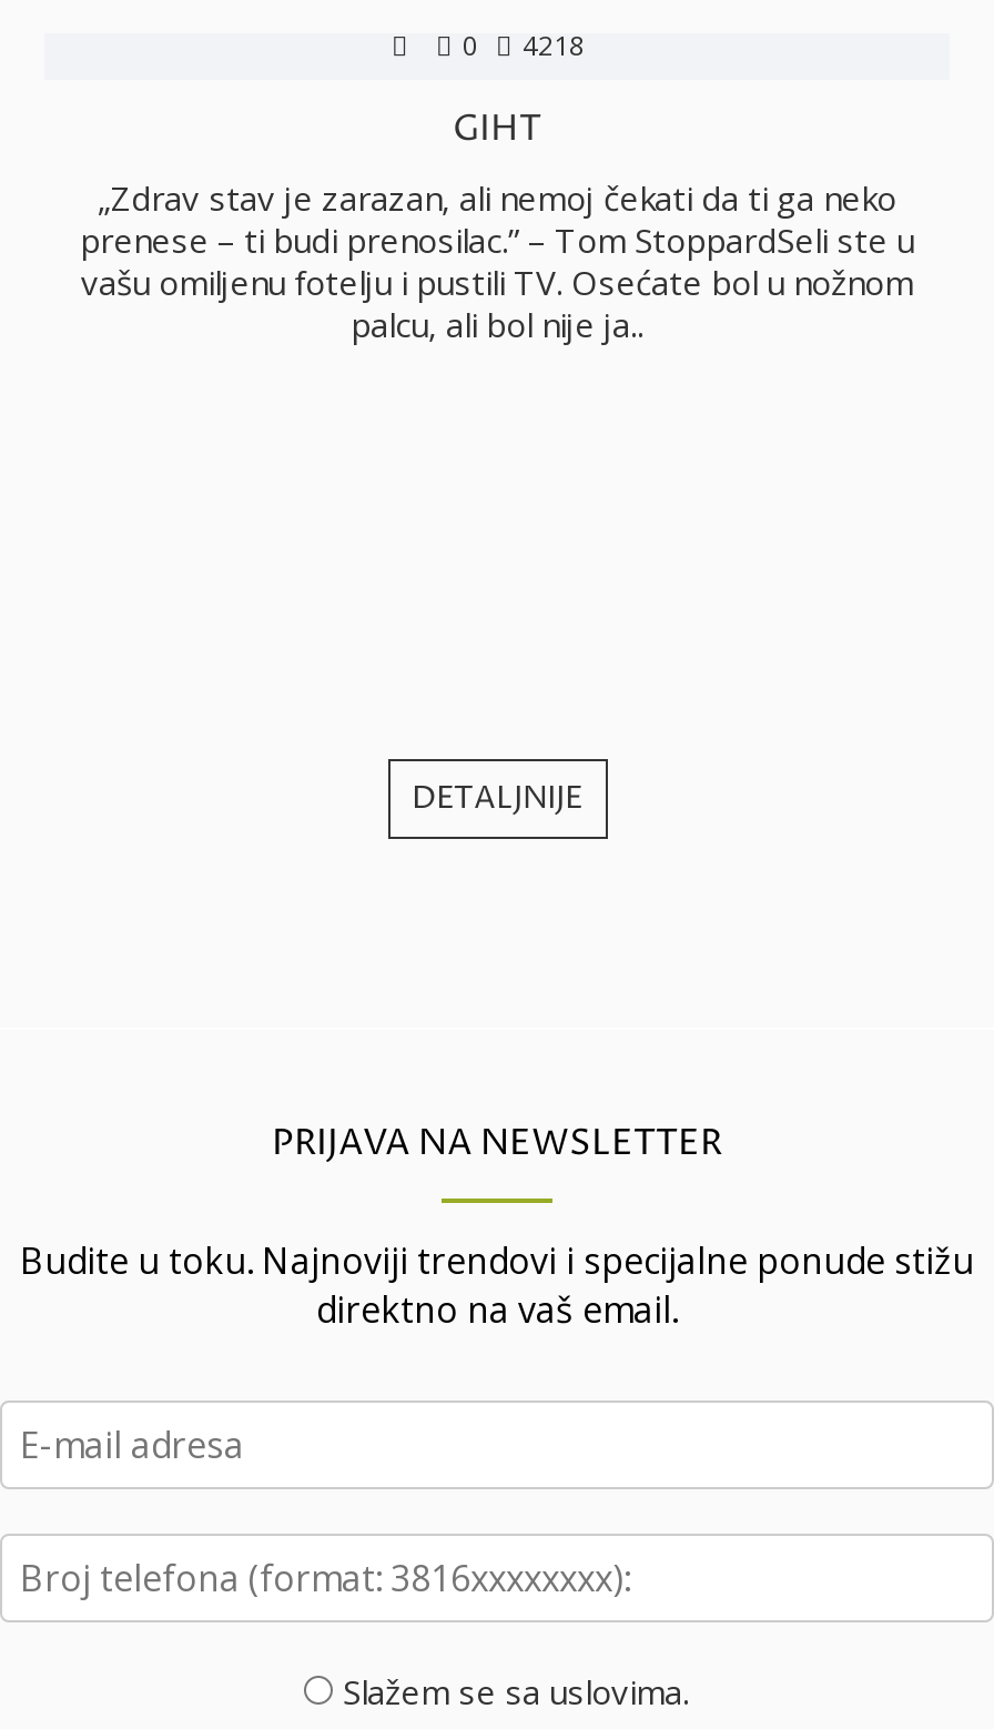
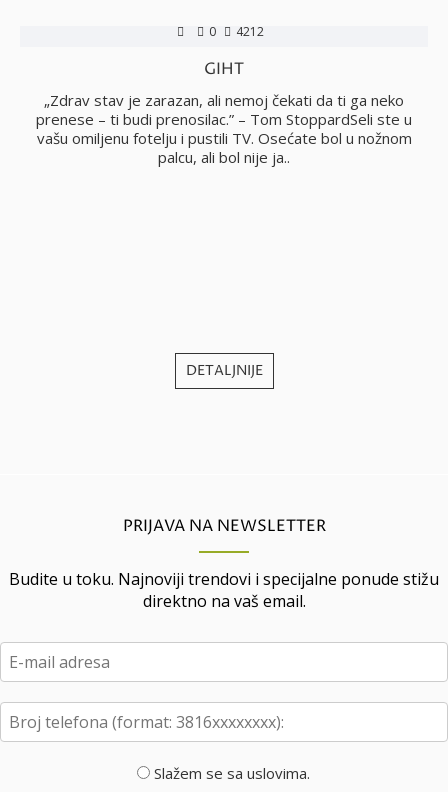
- 0 4218
+ 0 4212
